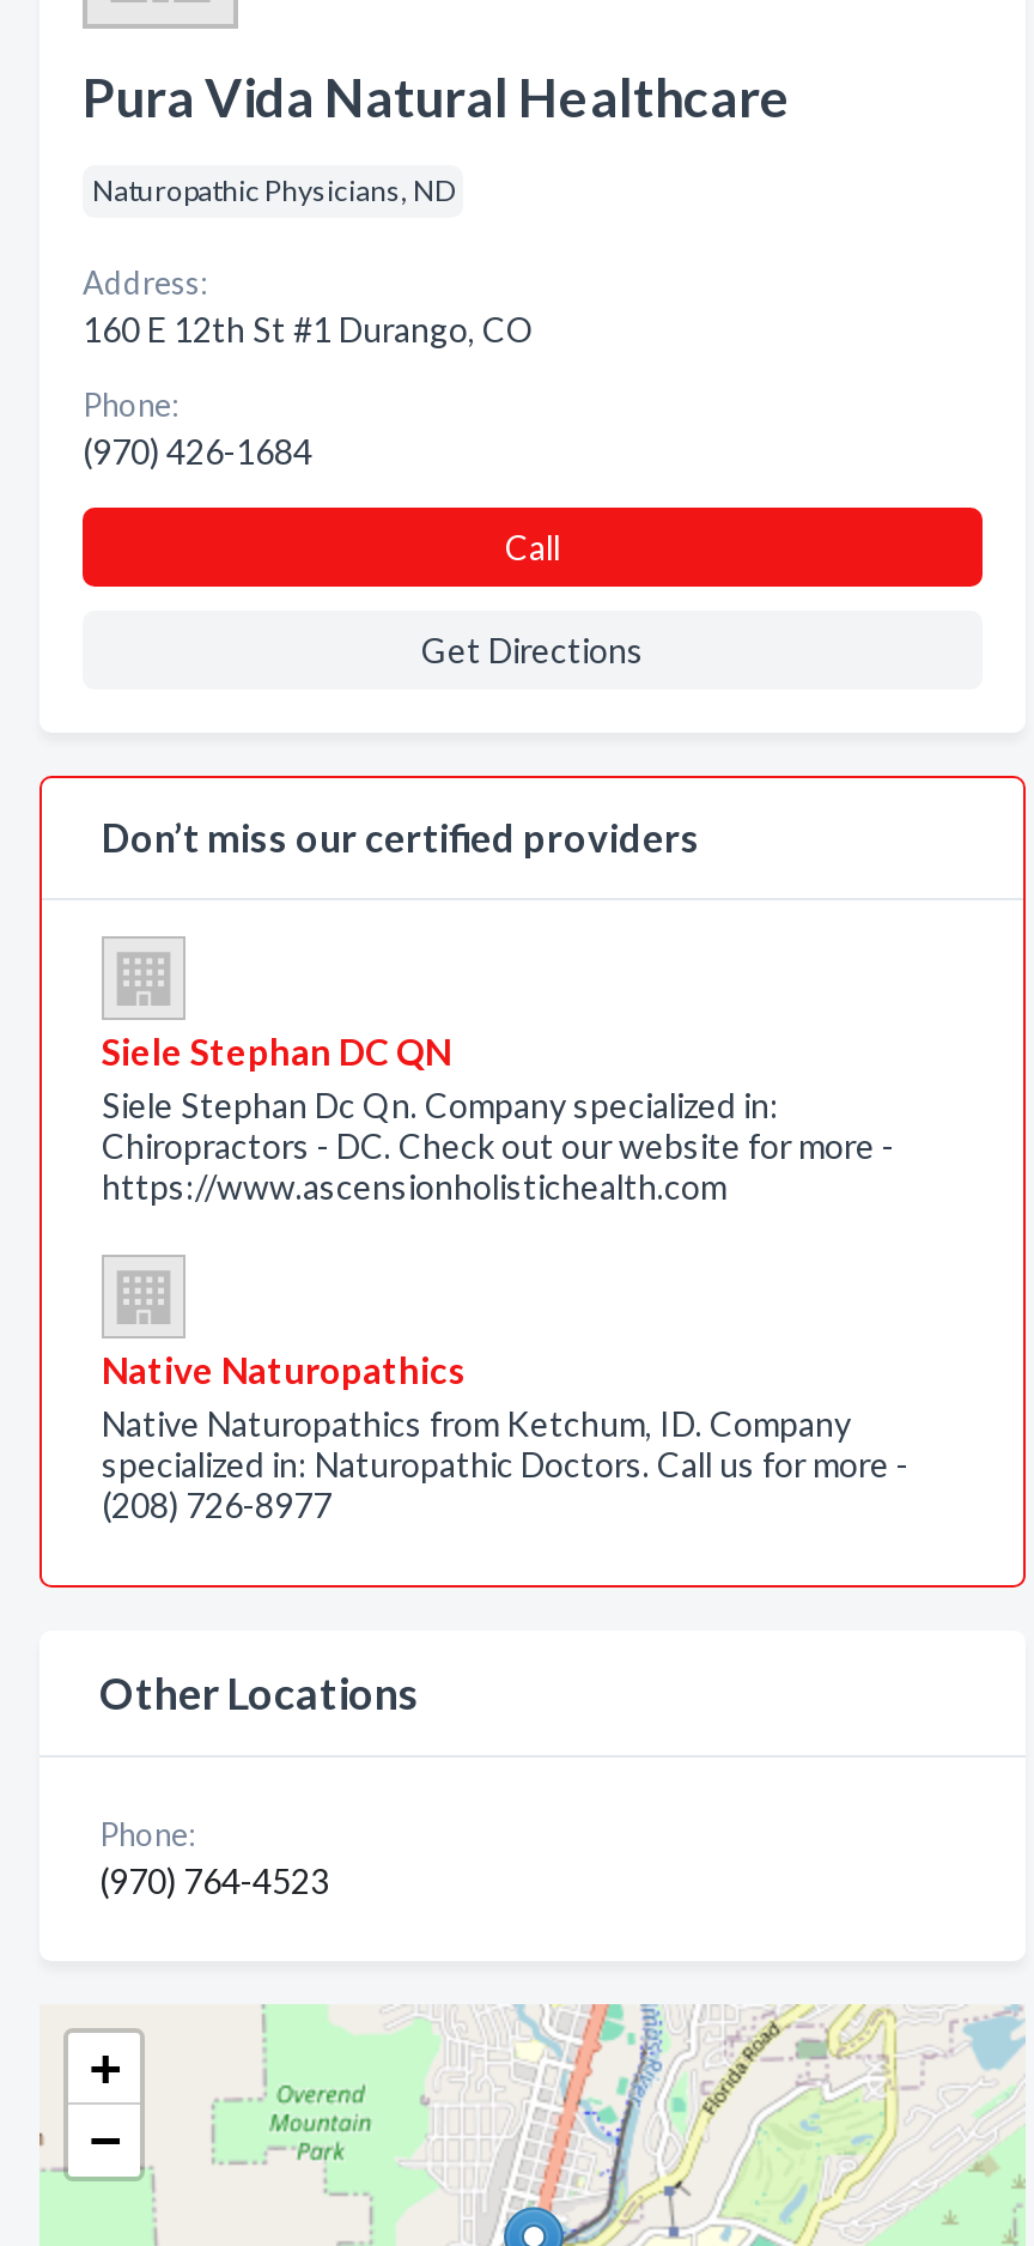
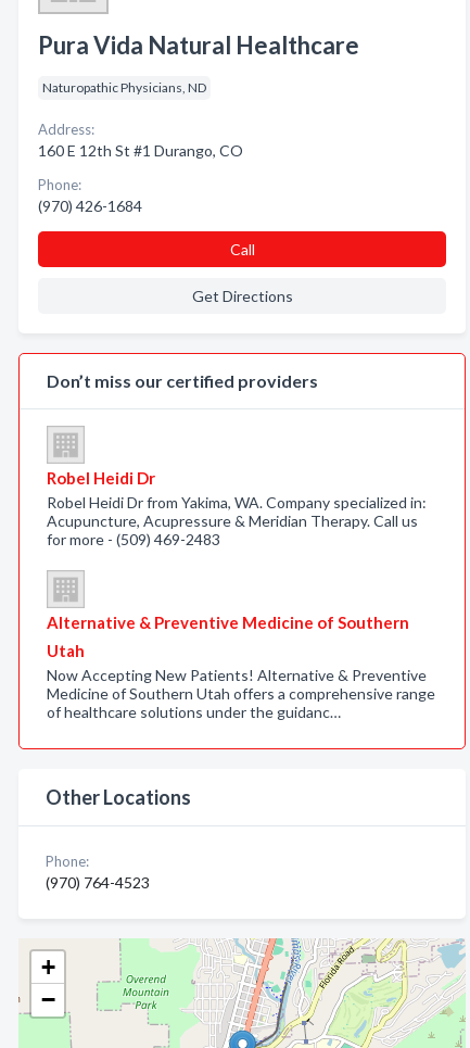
- Siele Stephan DC QN
- Siele Stephan Dc Qn. Company specialized in:
- Chiropractors - DC. Check out our website for more -
- https://www.ascensionholistichealth.com
+ Robel Heidi Dr
+ Robel Heidi Dr from Yakima, WA. Company specialized in:
+ Acupuncture, Acupressure & Meridian Therapy. Call us
+ for more - (509) 469-2483

- Native Naturopathics
- Native Naturopathics from Ketchum, ID. Company
- specialized in: Naturopathic Doctors. Call us for more -
- (208) 726-8977
+ Alternative & Preventive Medicine of Southern
+ Utah
+ Now Accepting New Patients! Alternative & Preventive
+ Medicine of Southern Utah offers a comprehensive range
+ of healthcare solutions under the guidanc…
